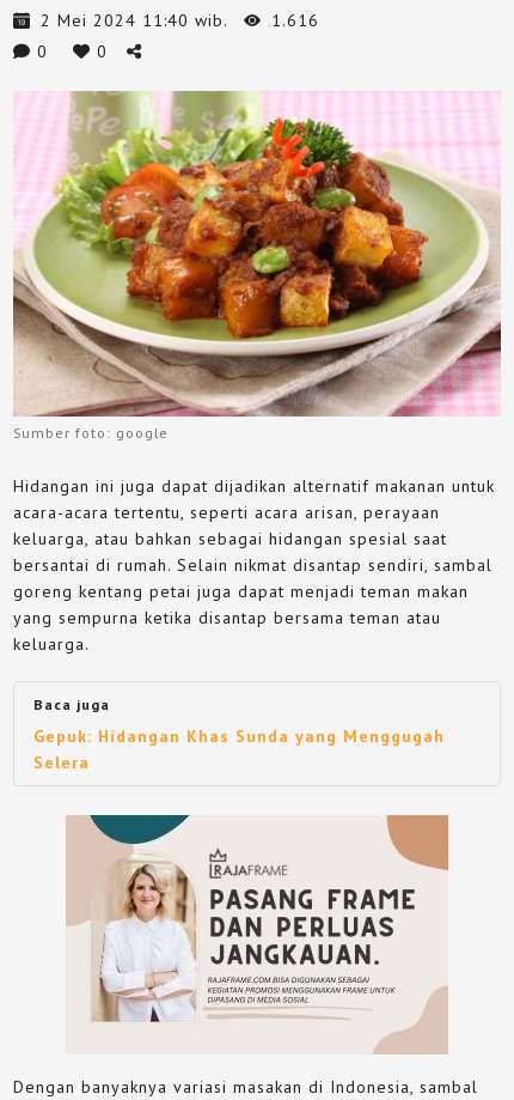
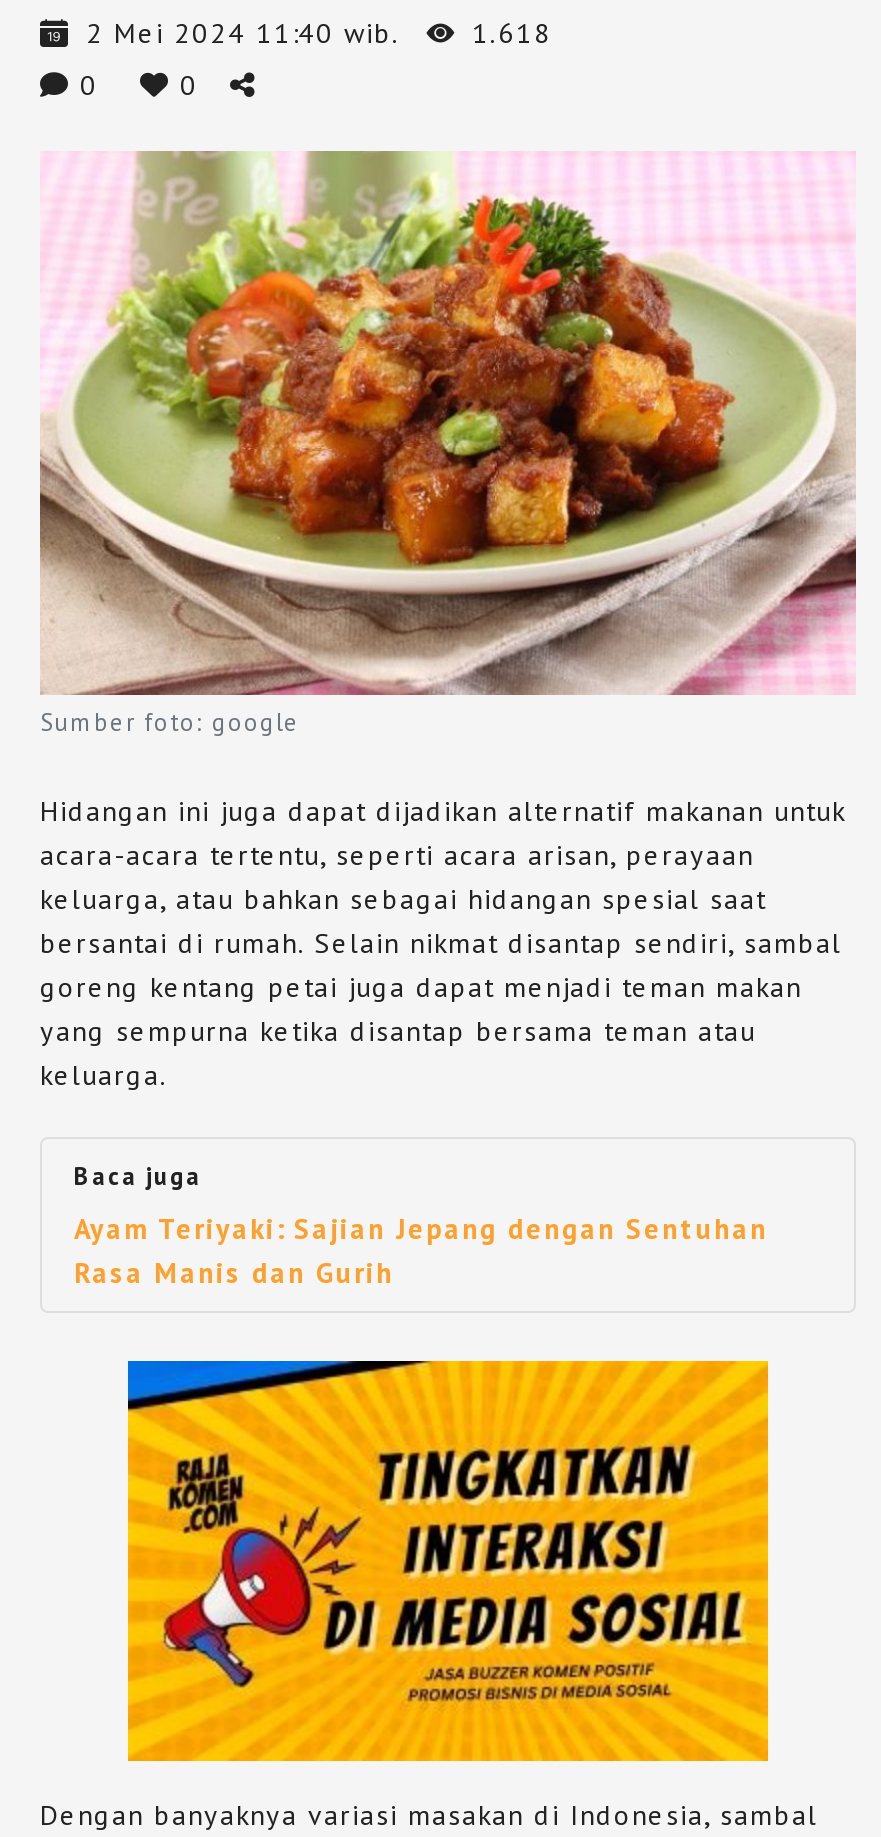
- 2 Mei 2024 11:40 wib. 1.616
+ 2 Mei 2024 11:40 wib. 1.618

- Gepuk: Hidangan Khas Sunda yang Menggugah
- Selera
+ Ayam Teriyaki: Sajian Jepang dengan Sentuhan
+ Rasa Manis dan Gurih

- [image]
+ [image]
